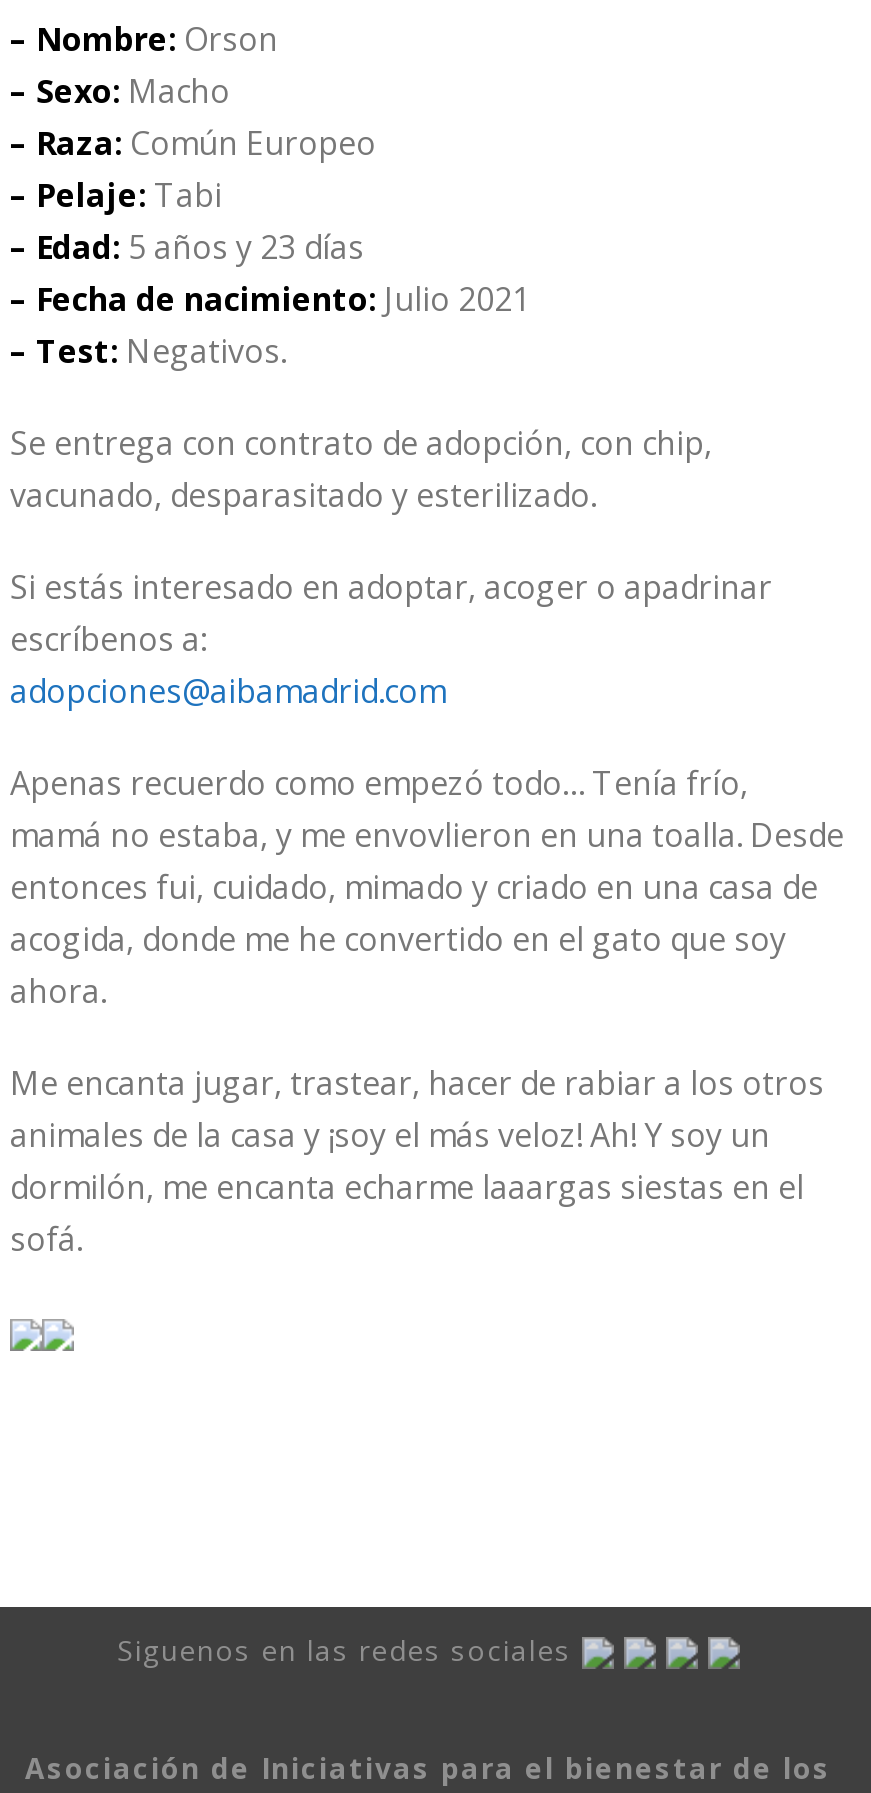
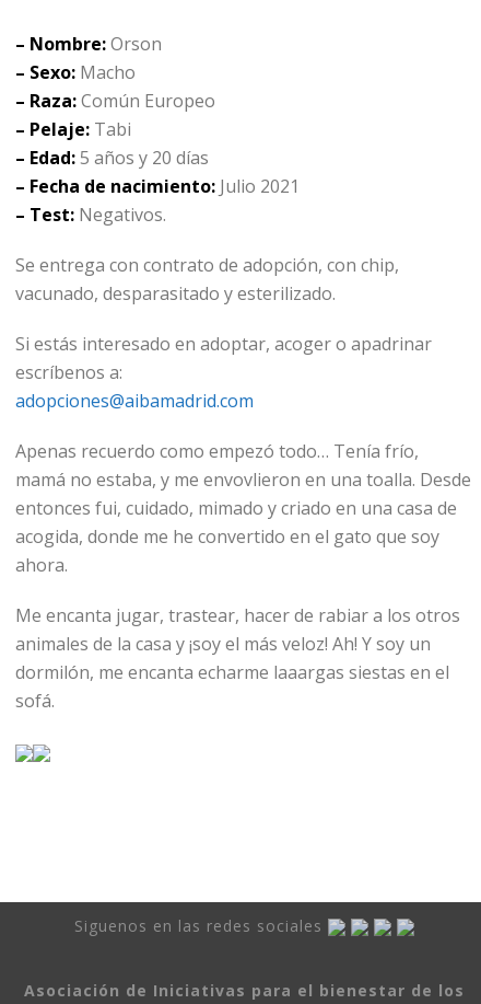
- – Edad: 5 años y 23 días
+ – Edad: 5 años y 20 días
